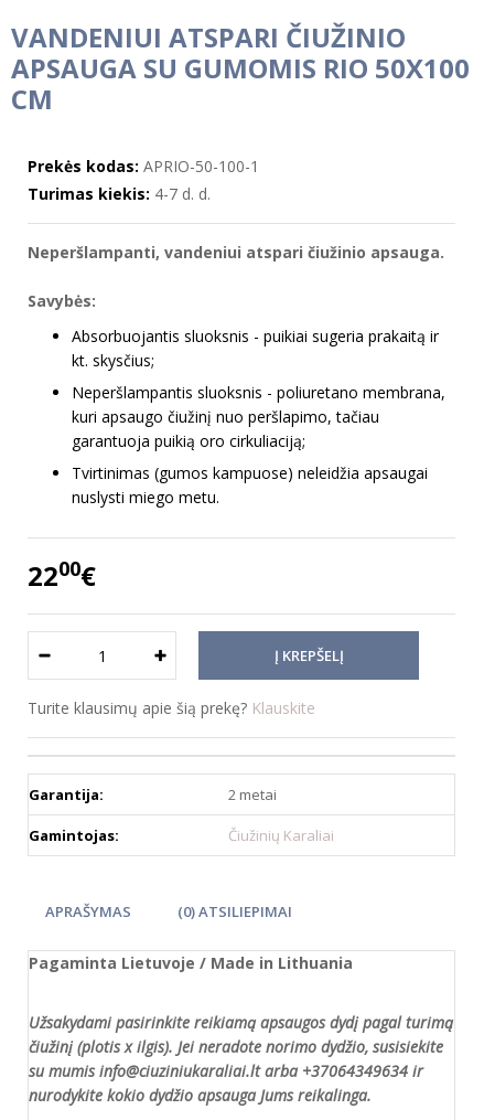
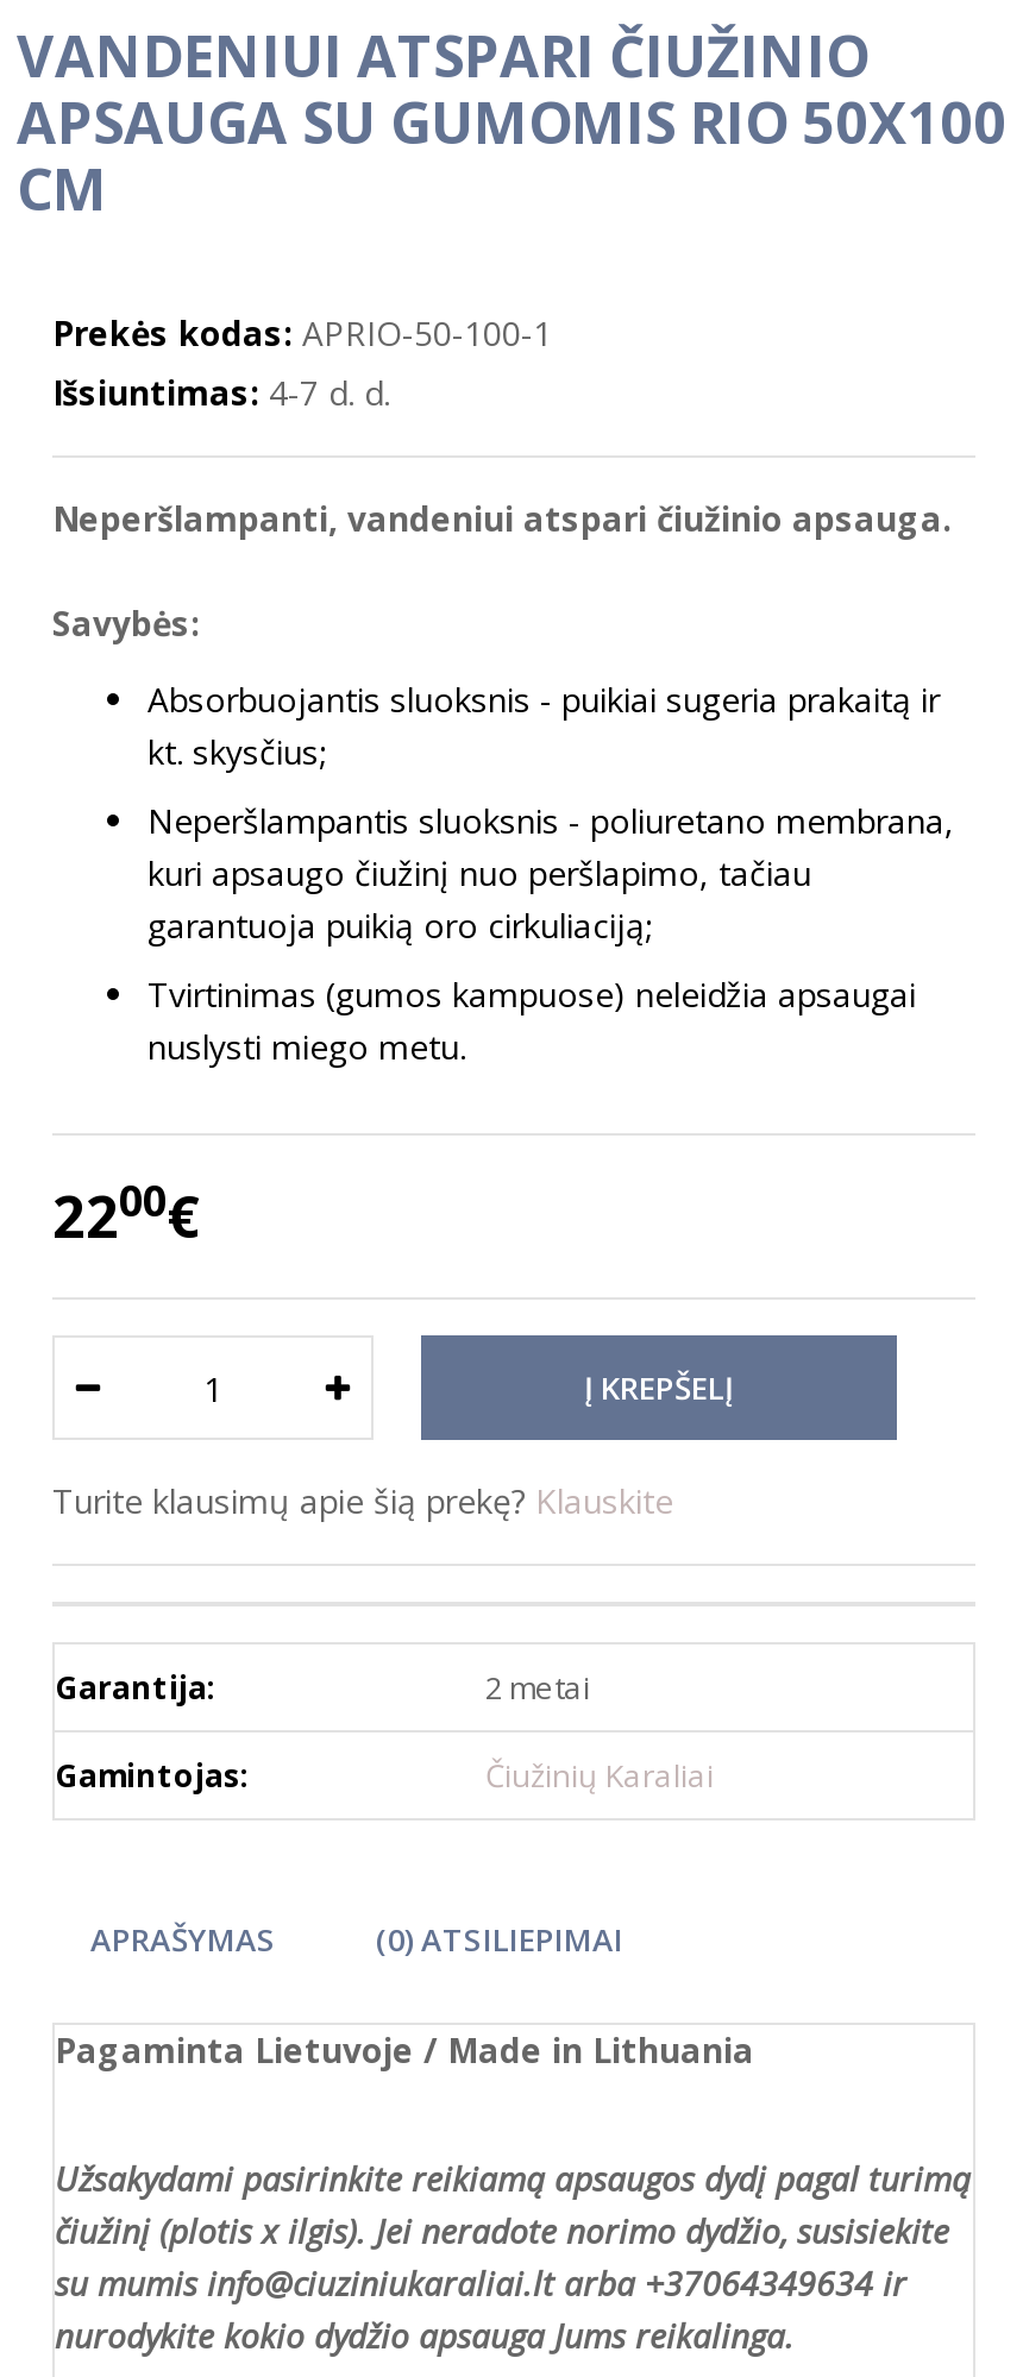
- Turimas kiekis: 4-7 d. d.
+ Išsiuntimas: 4-7 d. d.
